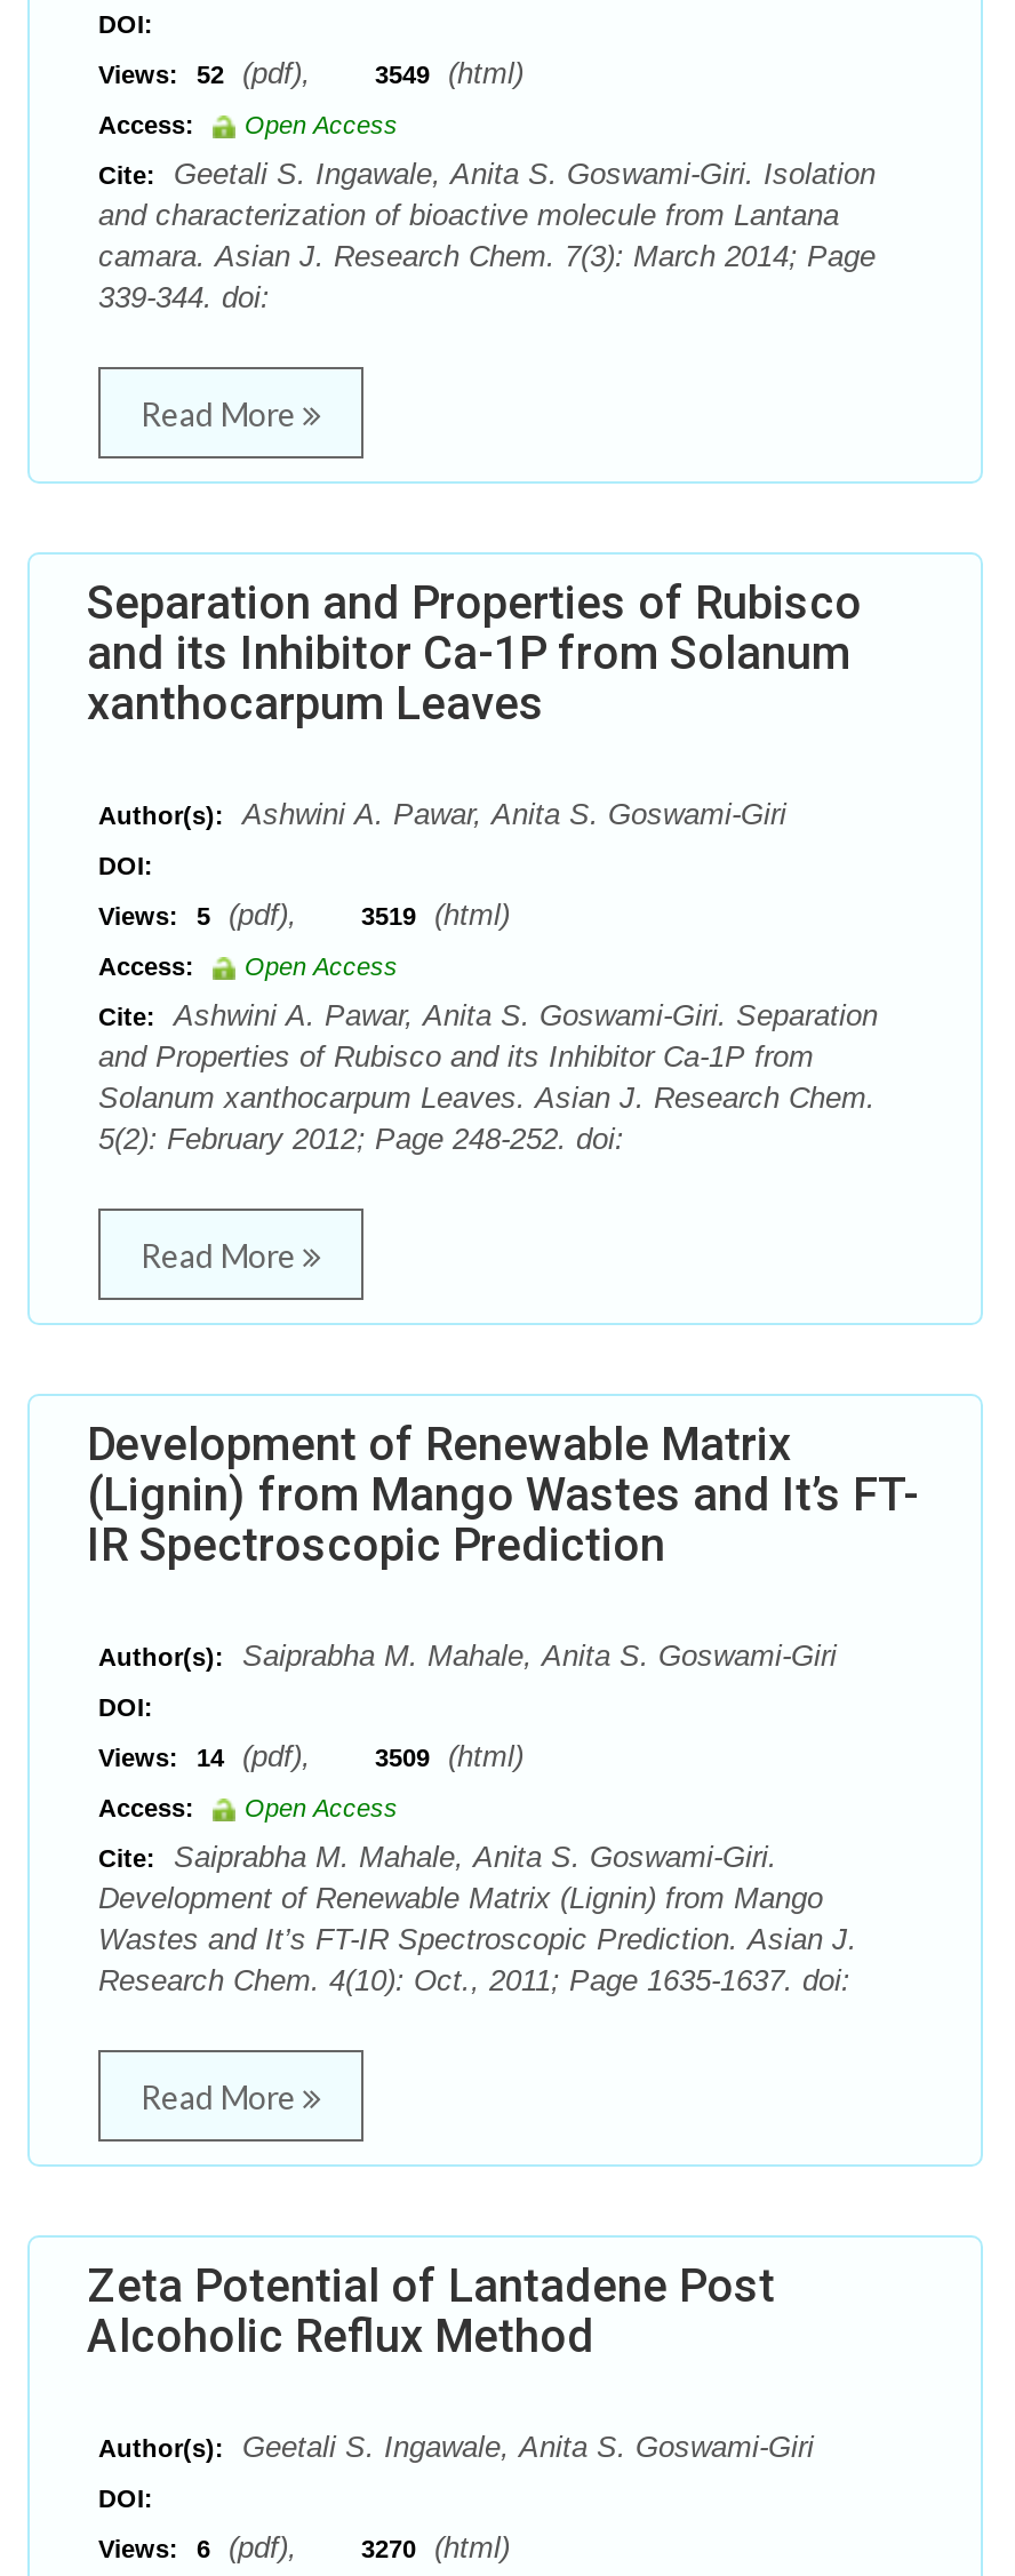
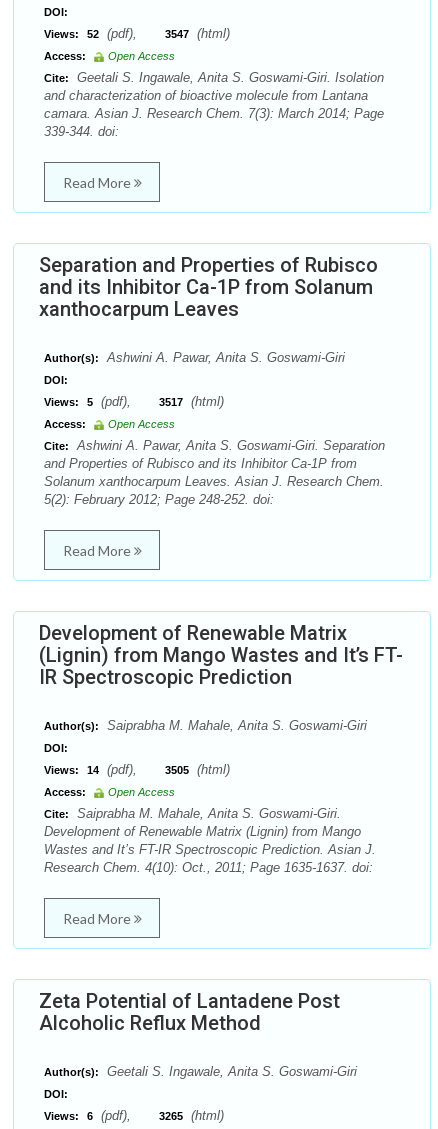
- Views: 52 (pdf), 3549 (html)
+ Views: 52 (pdf), 3547 (html)

- Views: 5 (pdf), 3519 (html)
+ Views: 5 (pdf), 3517 (html)

- Views: 14 (pdf), 3509 (html)
+ Views: 14 (pdf), 3505 (html)

- Views: 6 (pdf), 3270 (html)
+ Views: 6 (pdf), 3265 (html)
